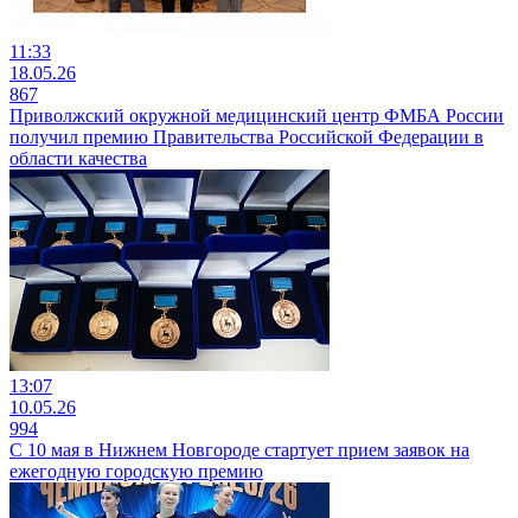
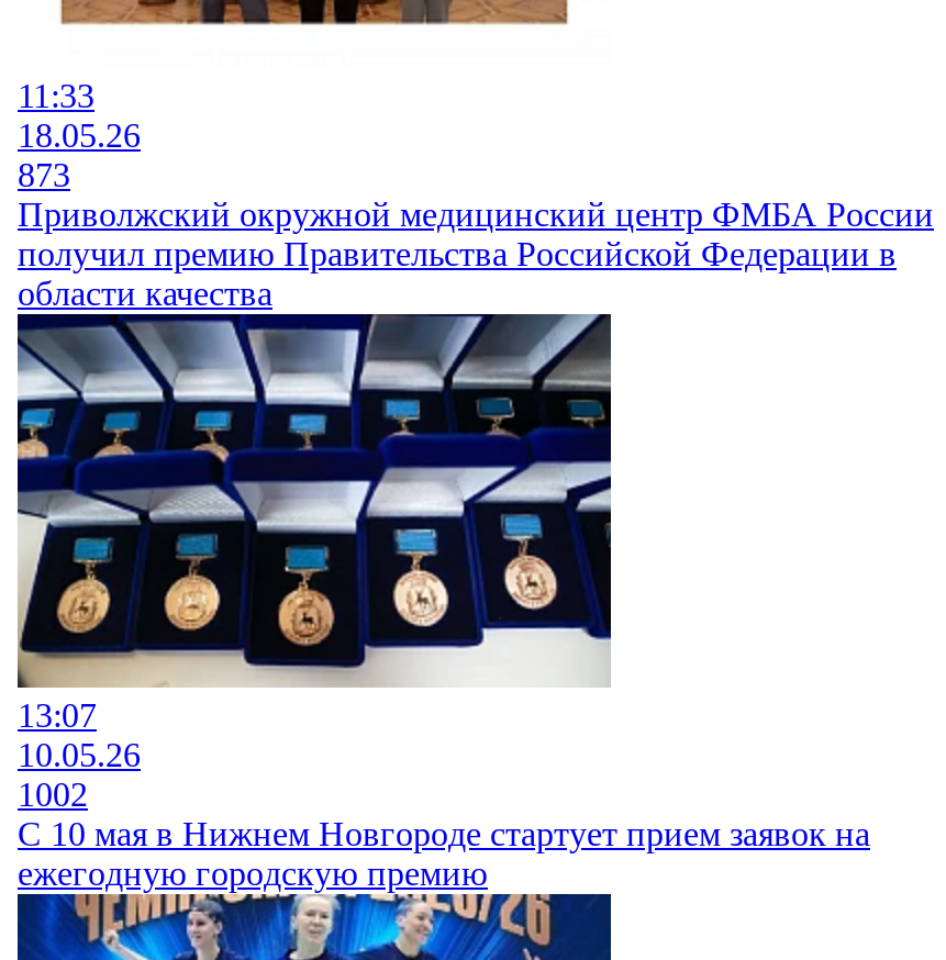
- 867
+ 873

- 994
+ 1002
